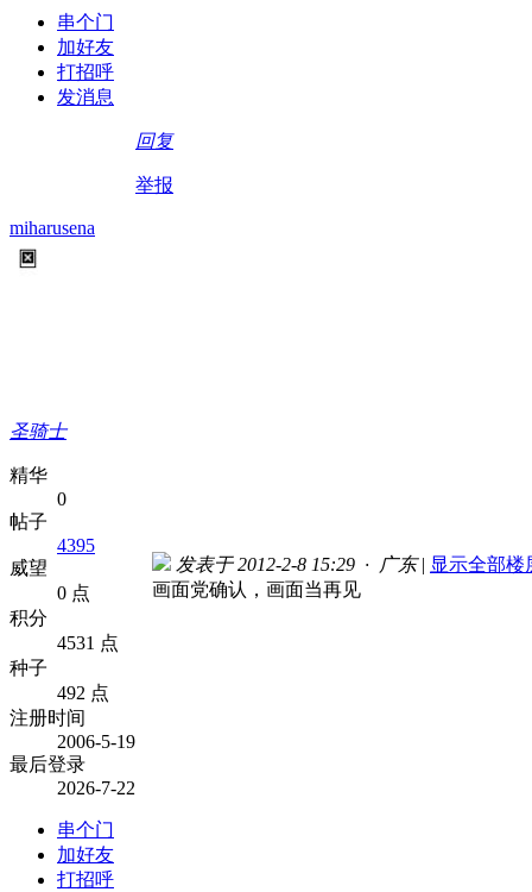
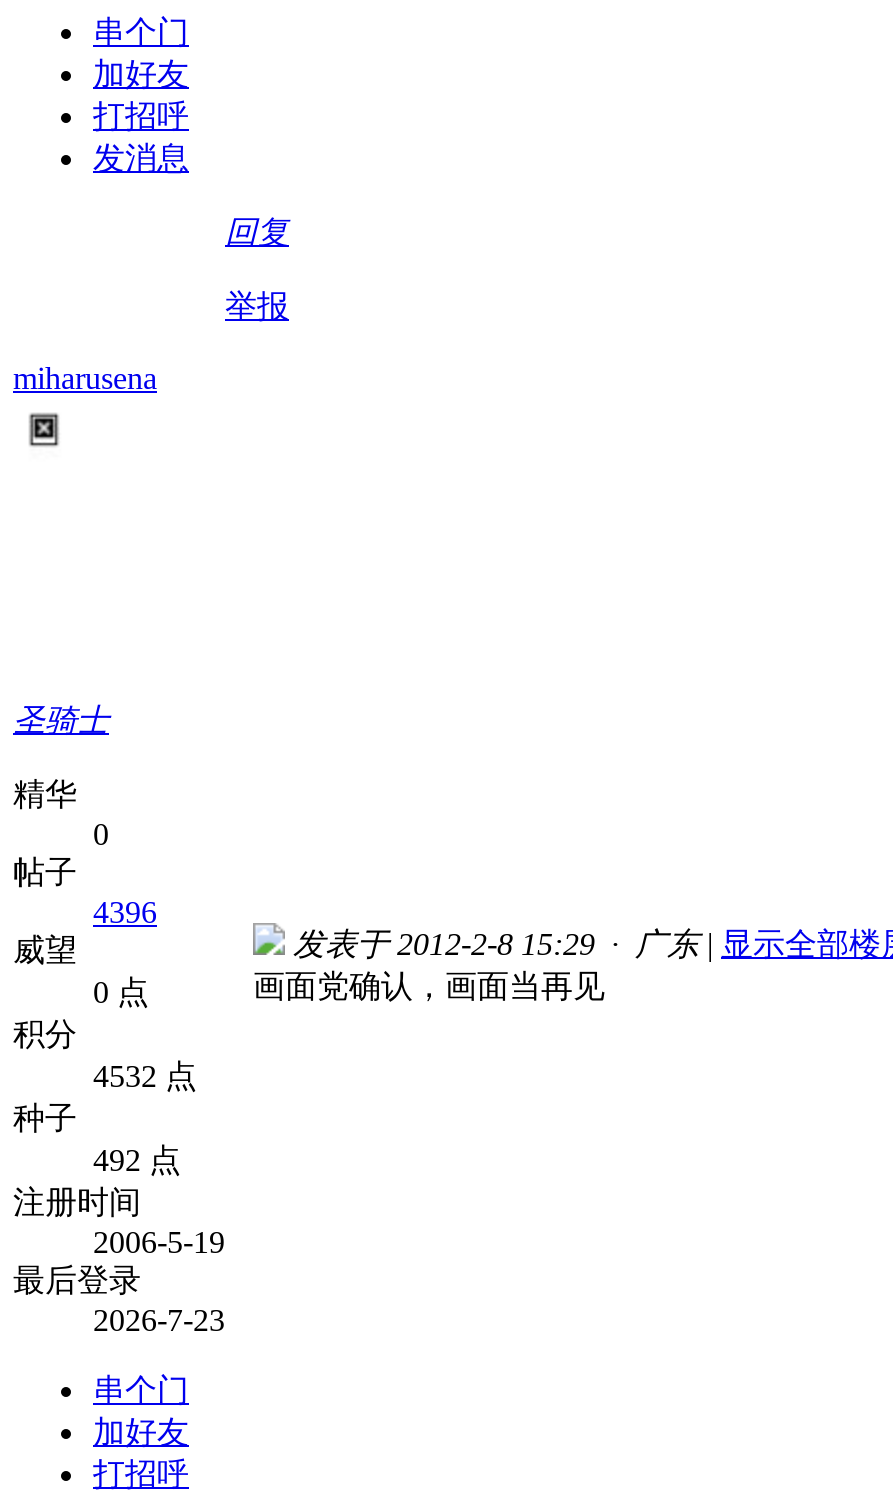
- 4395
+ 4396

- 4531 点
+ 4532 点

- 2026-7-22
+ 2026-7-23
